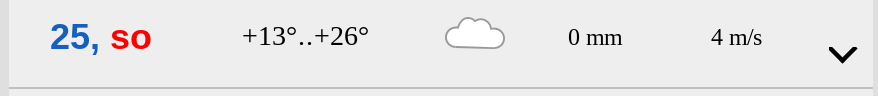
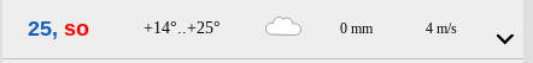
- +13°..+26°
+ +14°..+25°
